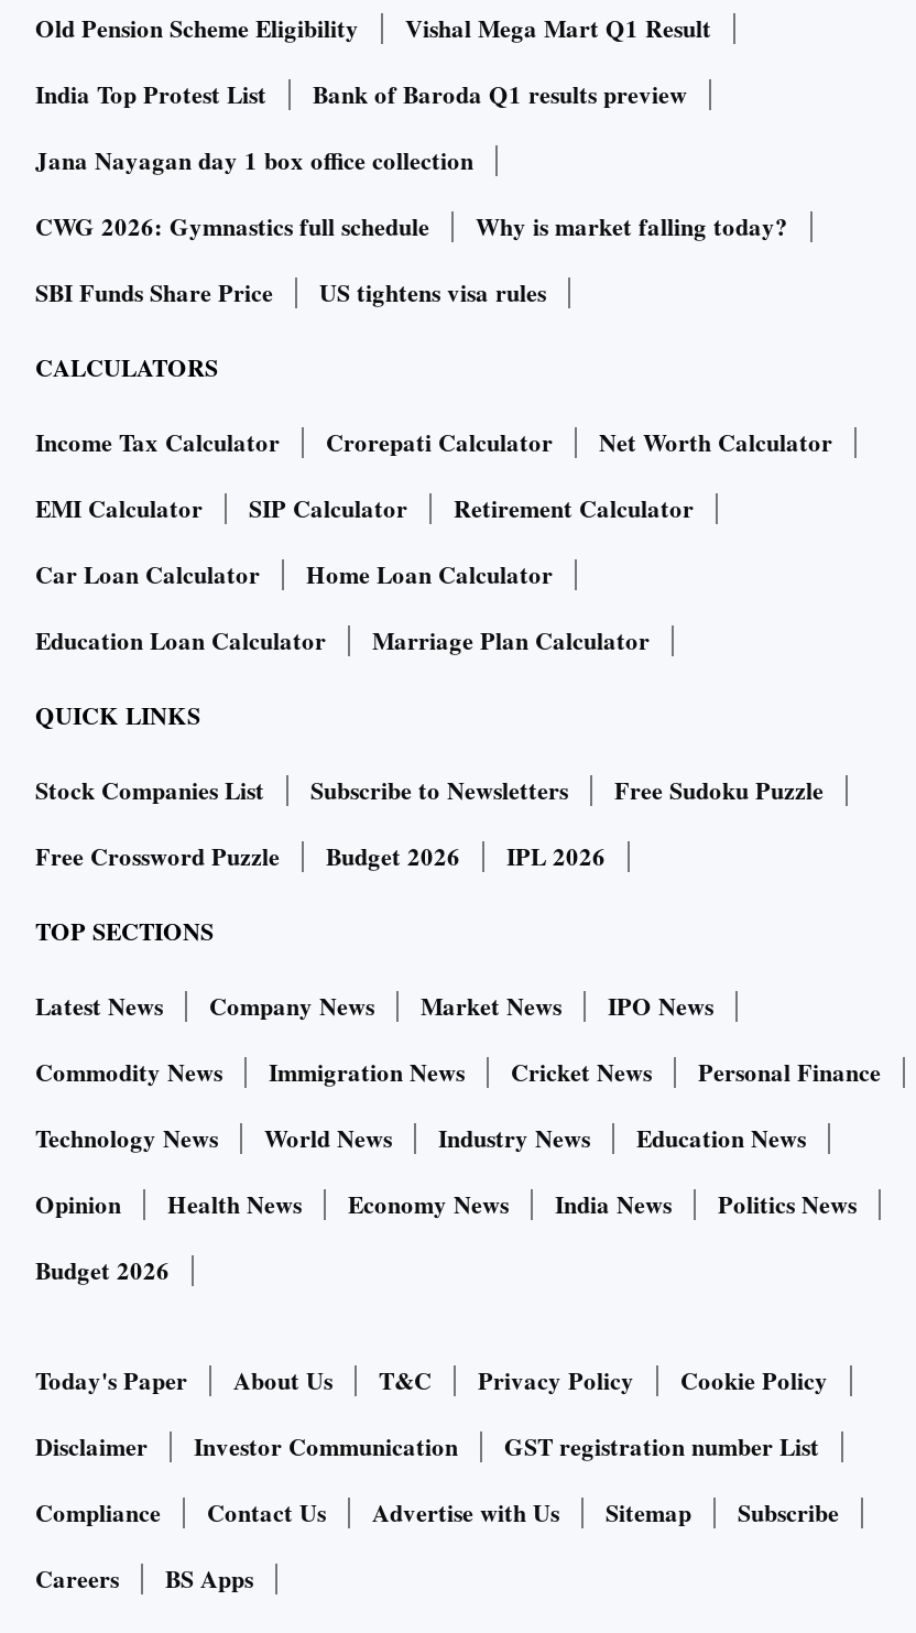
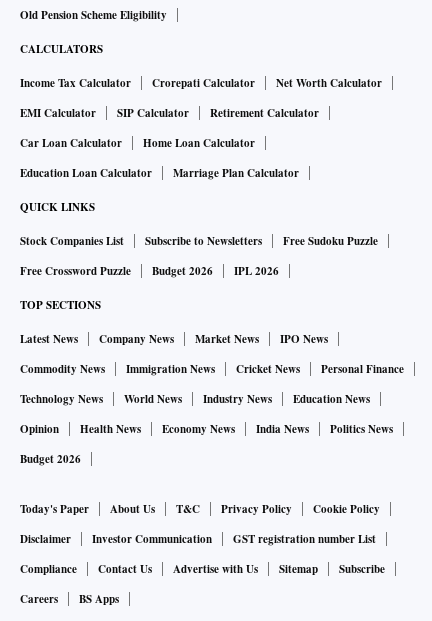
- Vishal Mega Mart Q1 Result
- India Top Protest List
- Bank of Baroda Q1 results preview
- Jana Nayagan day 1 box office collection
- CWG 2026: Gymnastics full schedule
- Why is market falling today?
- SBI Funds Share Price
- US tightens visa rules
